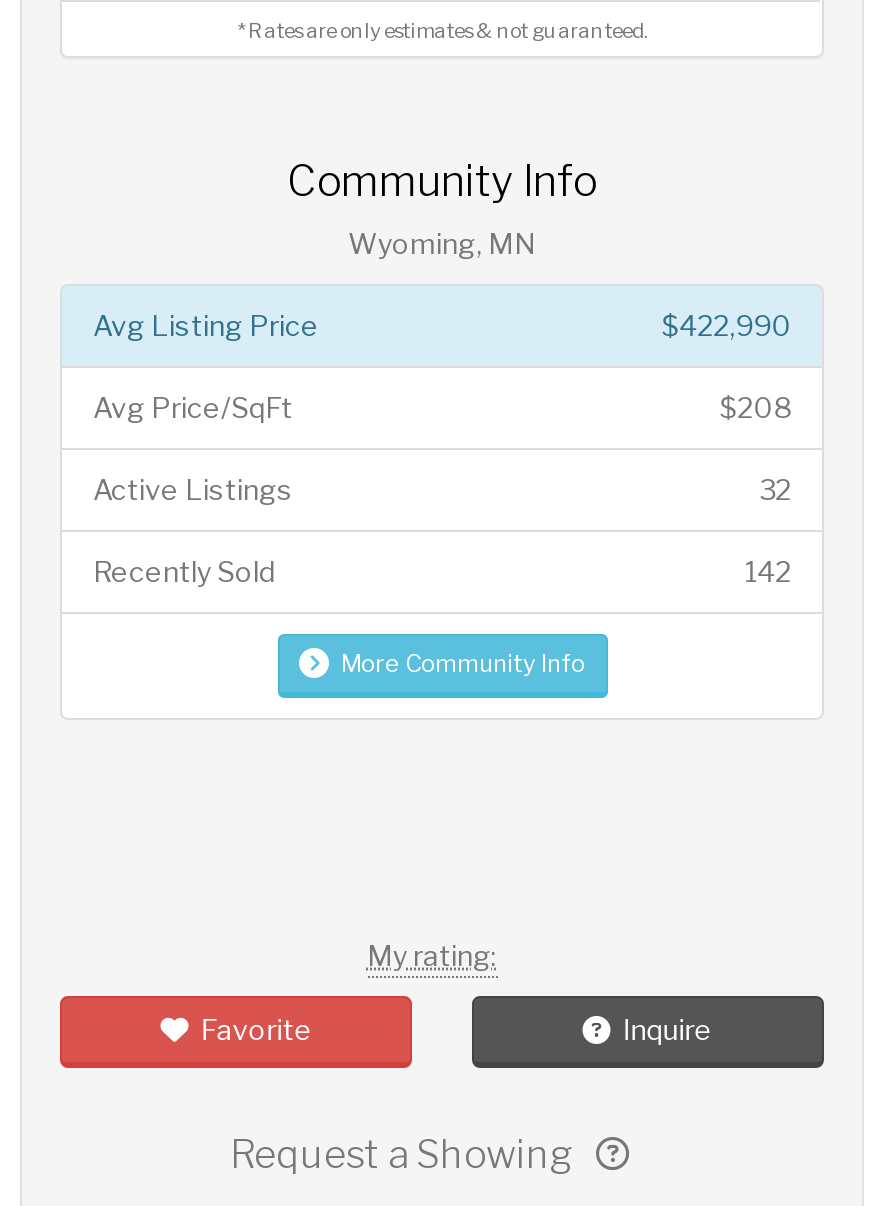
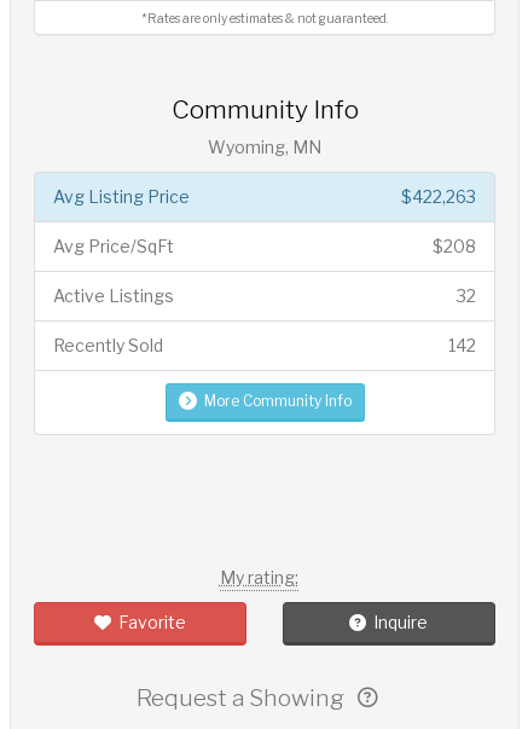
- $422,990
+ $422,263
